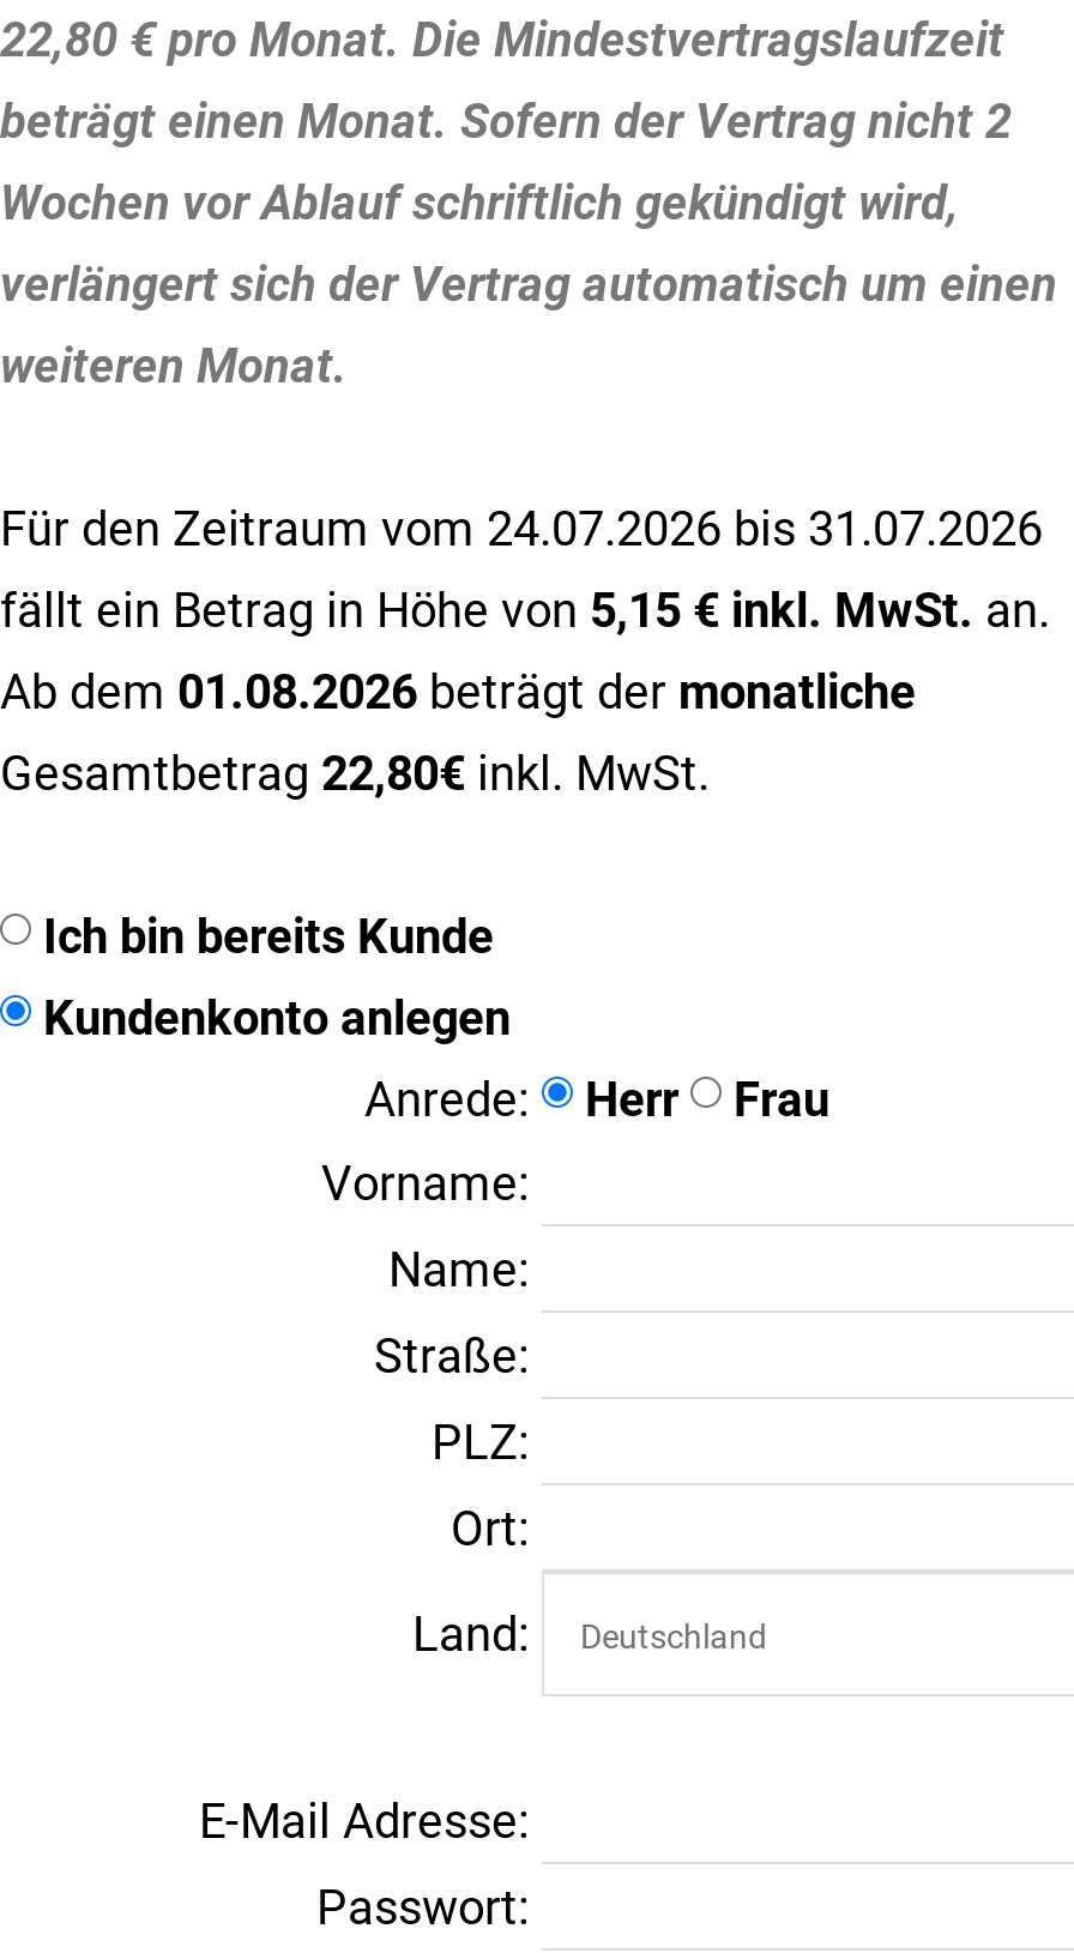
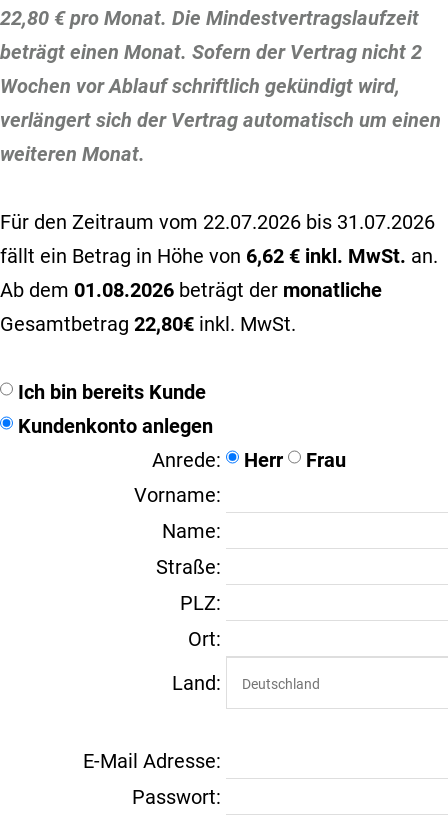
- Für den Zeitraum vom 24.07.2026 bis 31.07.2026
+ Für den Zeitraum vom 22.07.2026 bis 31.07.2026

- fällt ein Betrag in Höhe von 5,15 € inkl. MwSt. an.
+ fällt ein Betrag in Höhe von 6,62 € inkl. MwSt. an.
